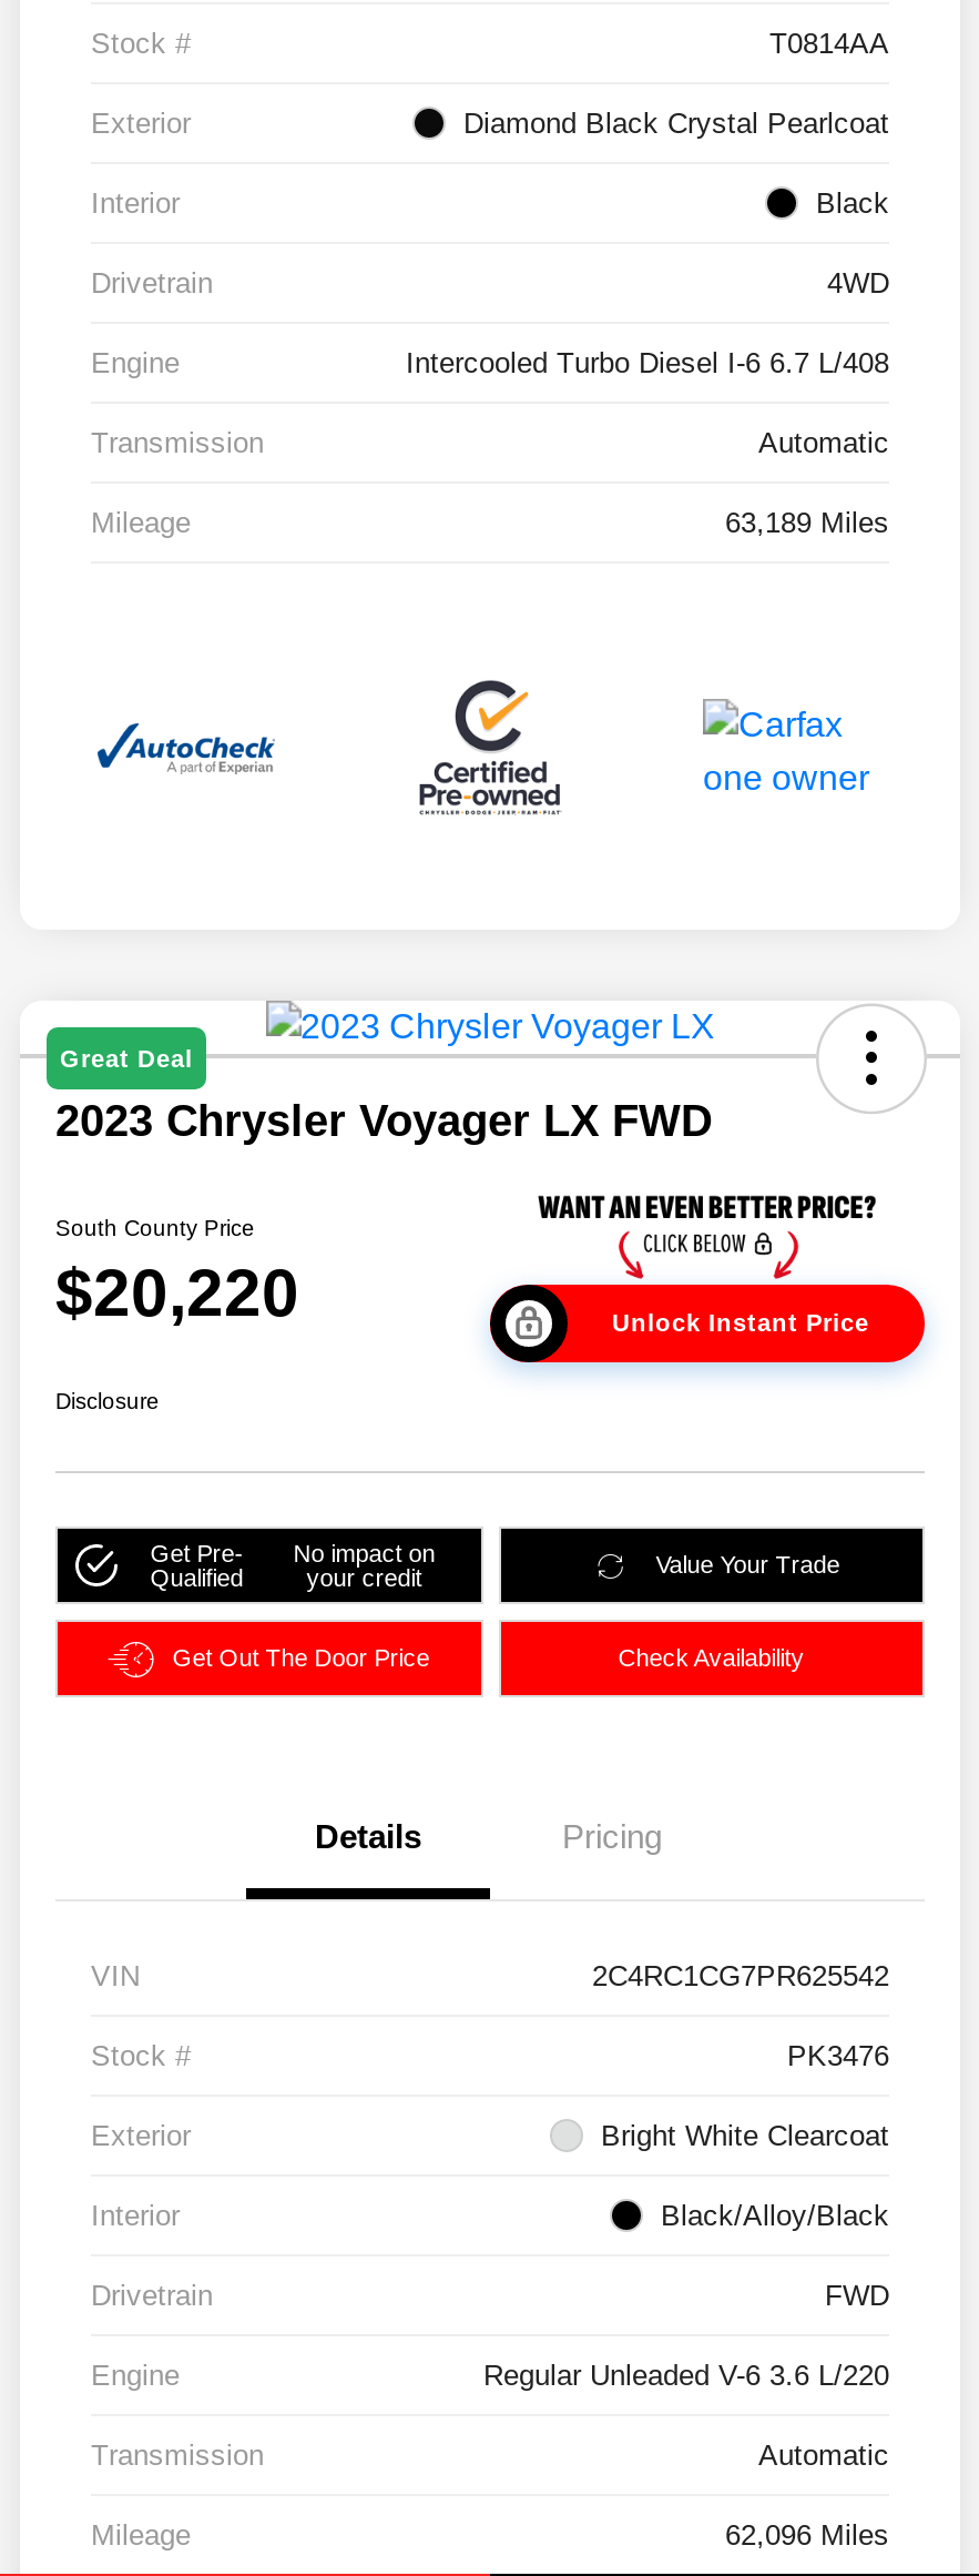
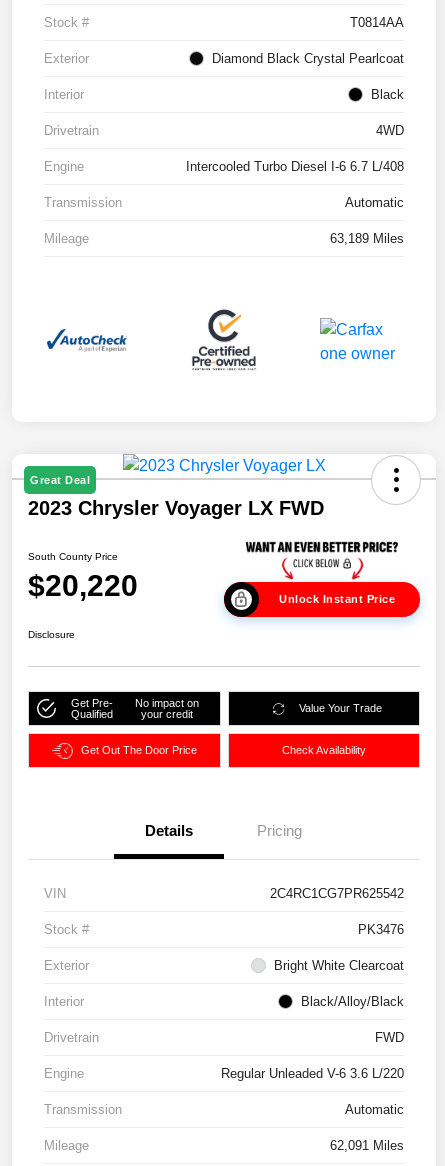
- 62,096 Miles
+ 62,091 Miles
